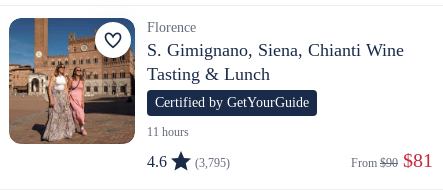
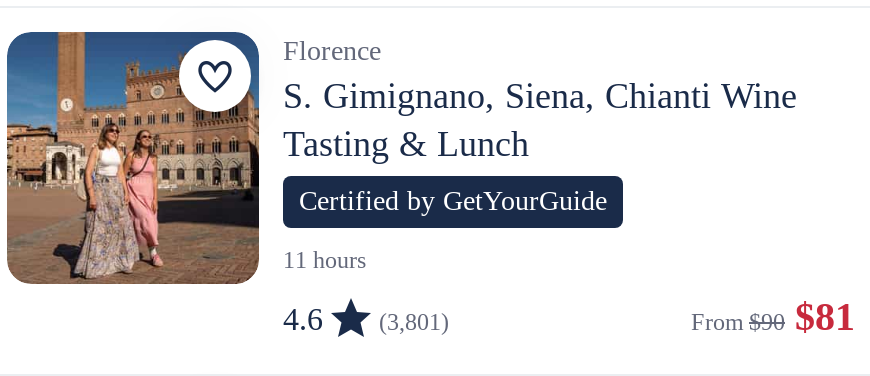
- 4.6 (3,795)
+ 4.6 (3,801)
